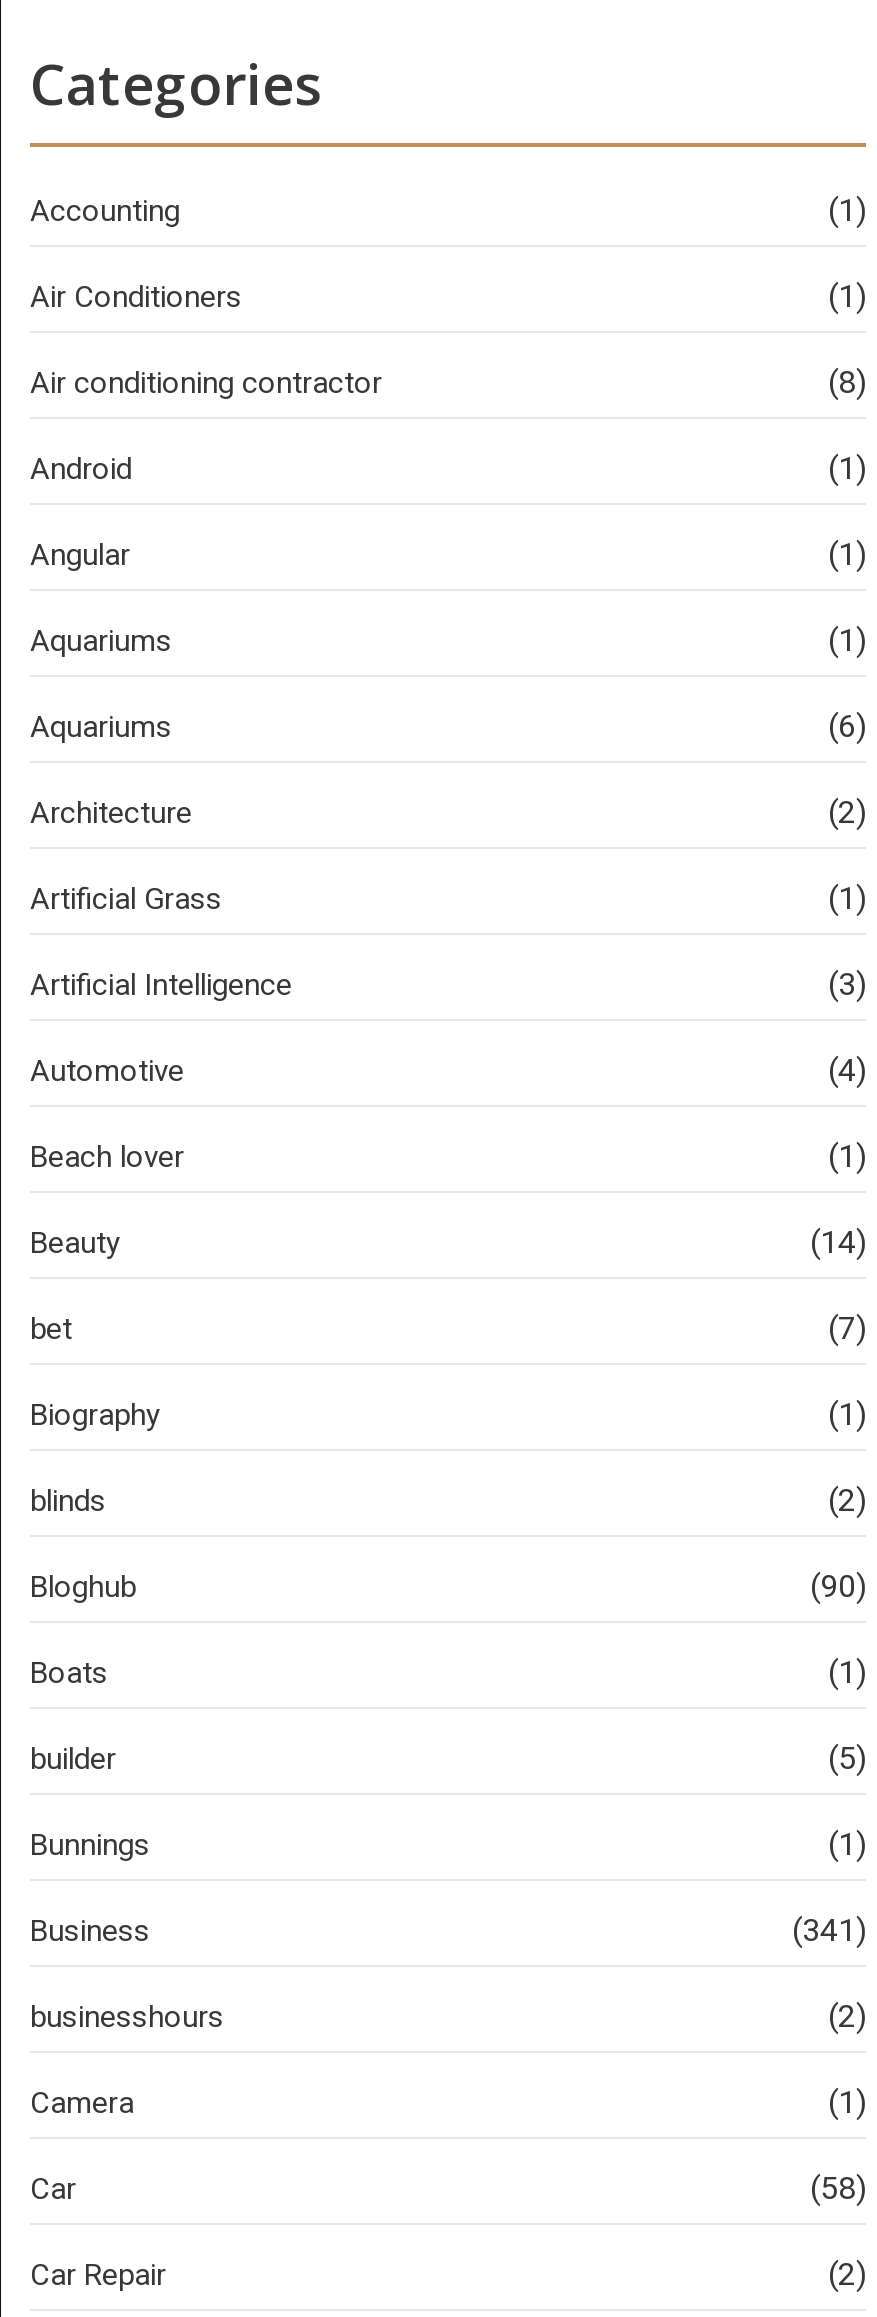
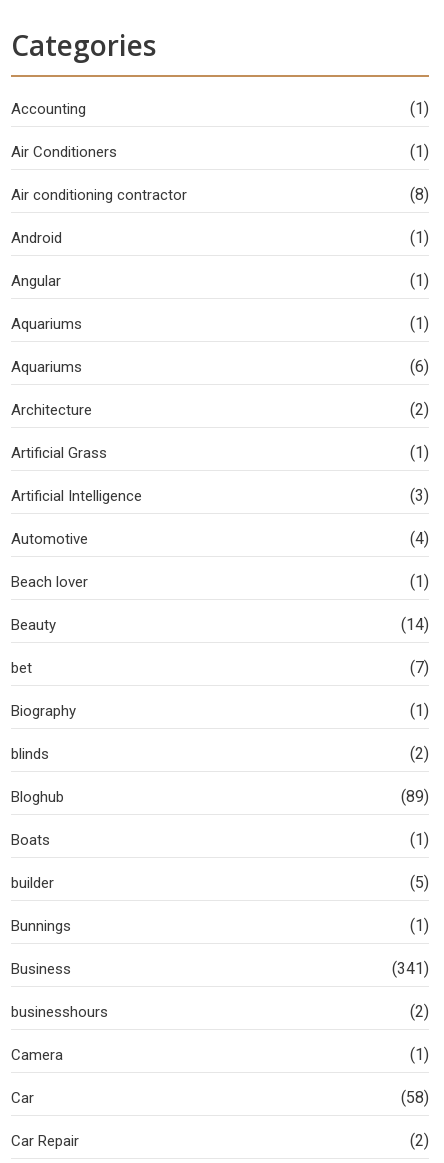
- (90)
+ (89)
